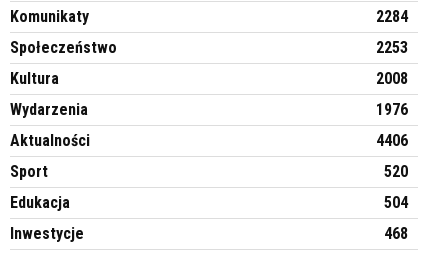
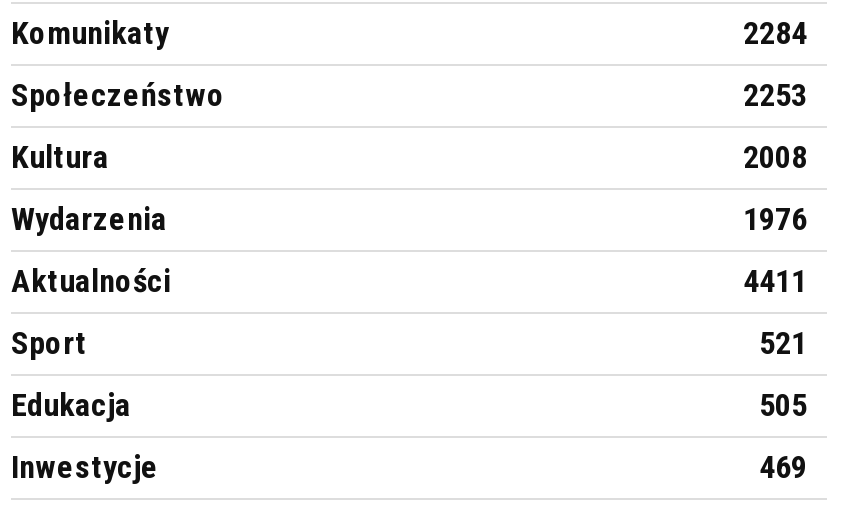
- 4406
+ 4411

- 520
+ 521

- 504
+ 505

- 468
+ 469
